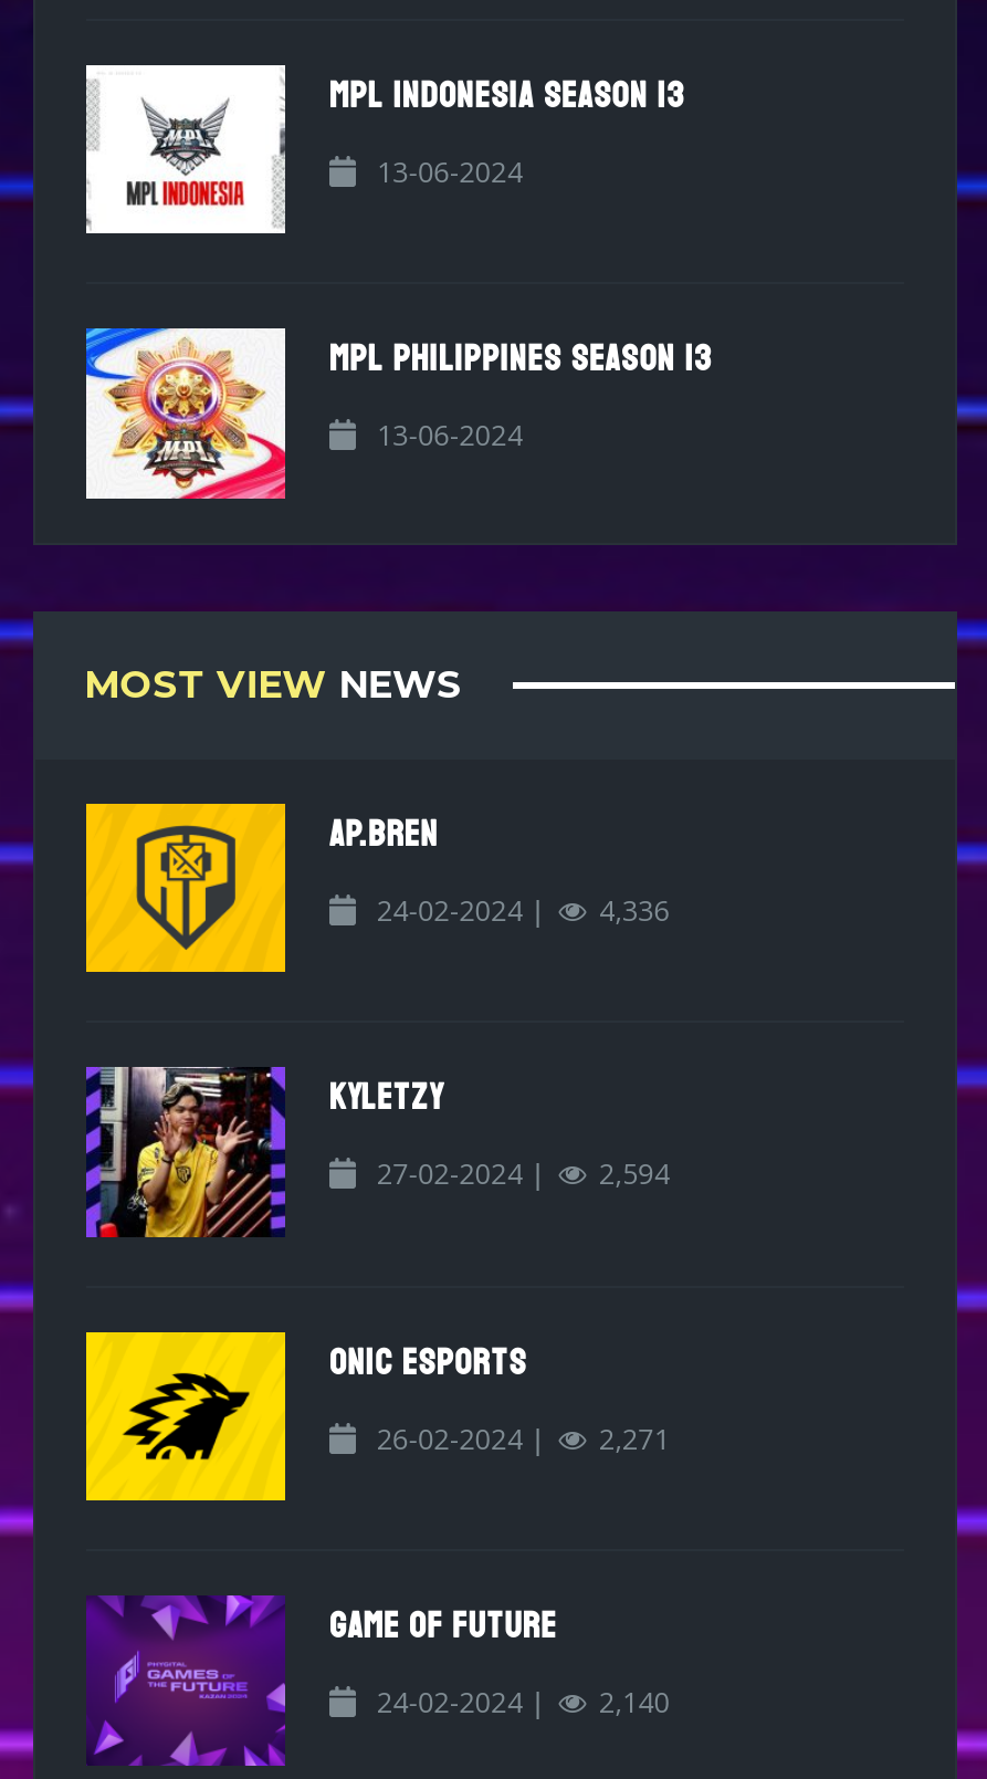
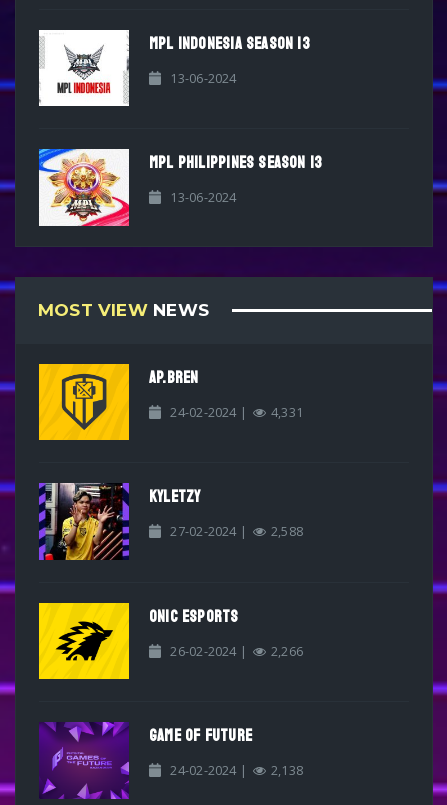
- 4,336
+ 4,331

- 2,594
+ 2,588

- 2,271
+ 2,266

- 2,140
+ 2,138
